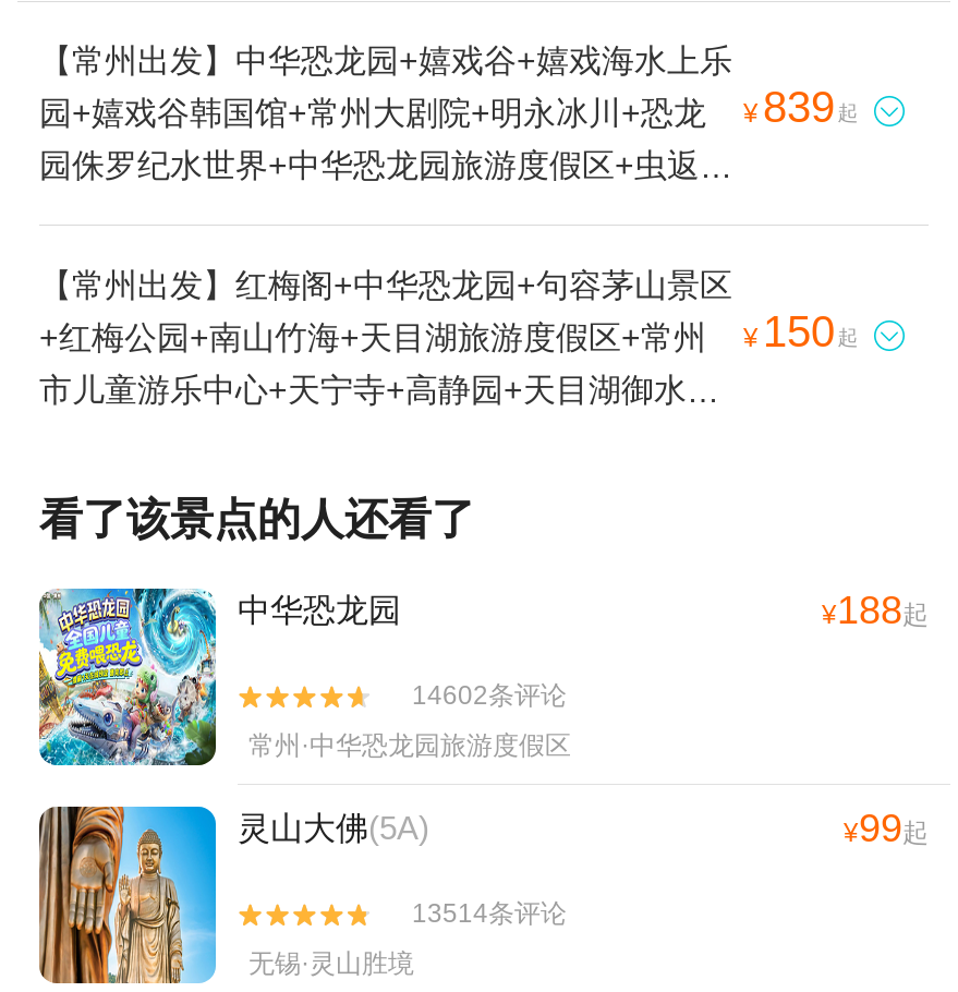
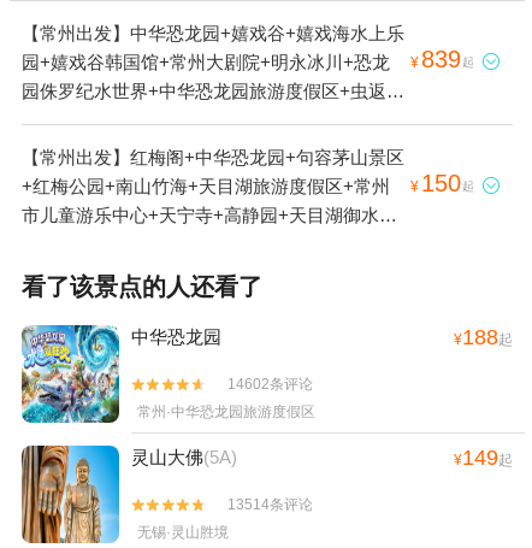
- ¥99起
+ ¥149起
